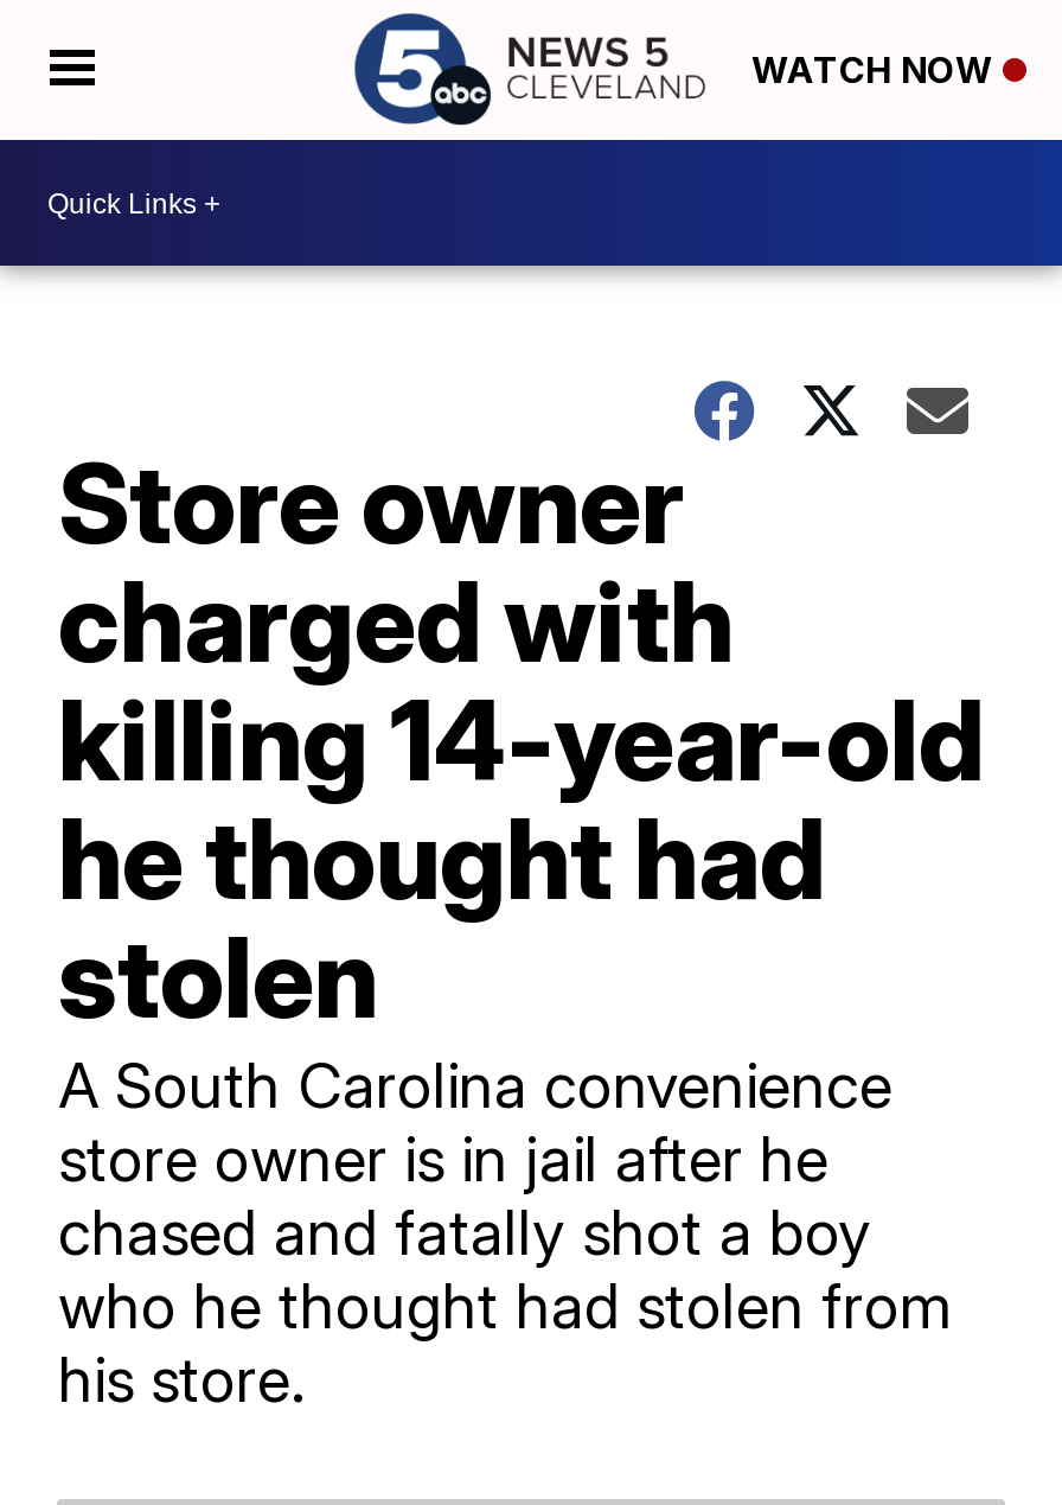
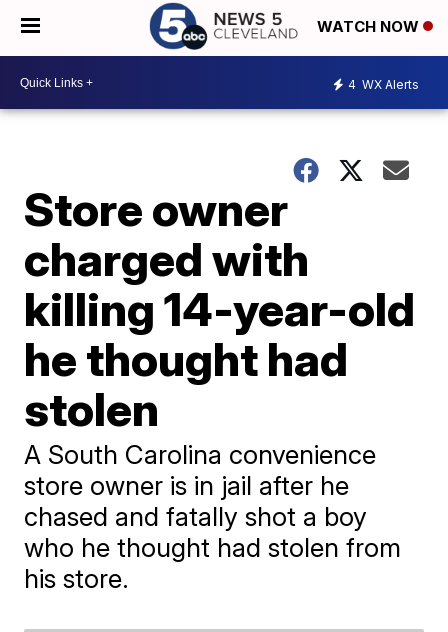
+ 4 WX Alerts
